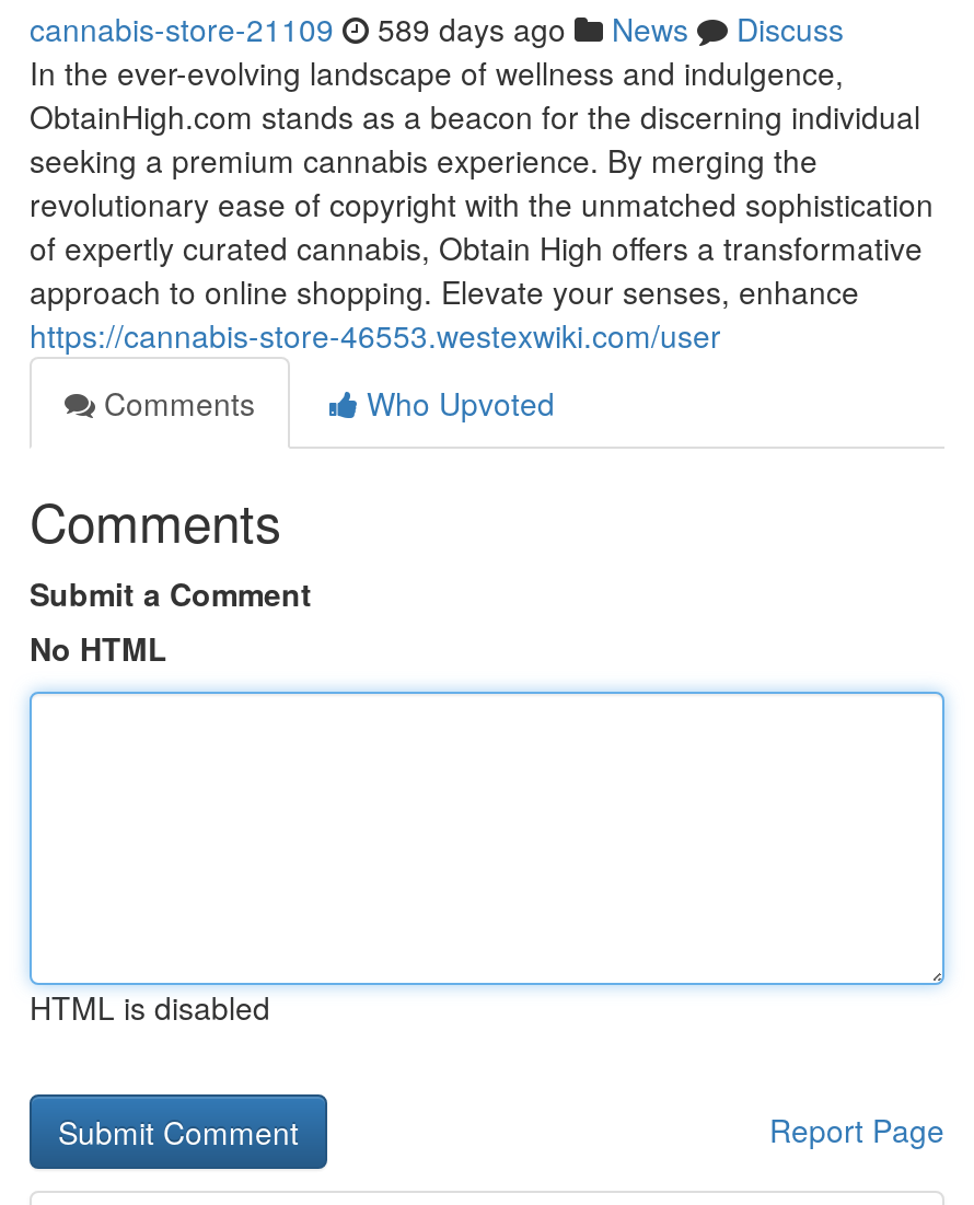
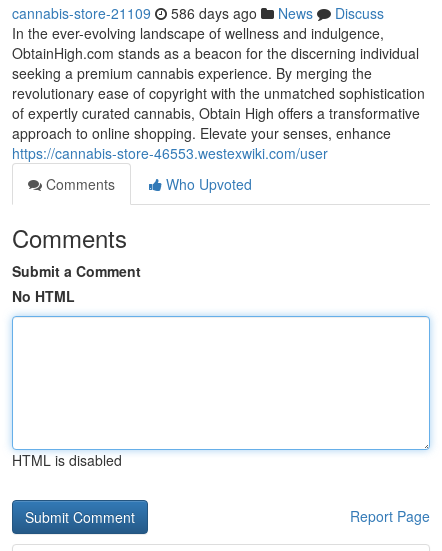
- cannabis-store-21109 589 days ago News Discuss
+ cannabis-store-21109 586 days ago News Discuss
